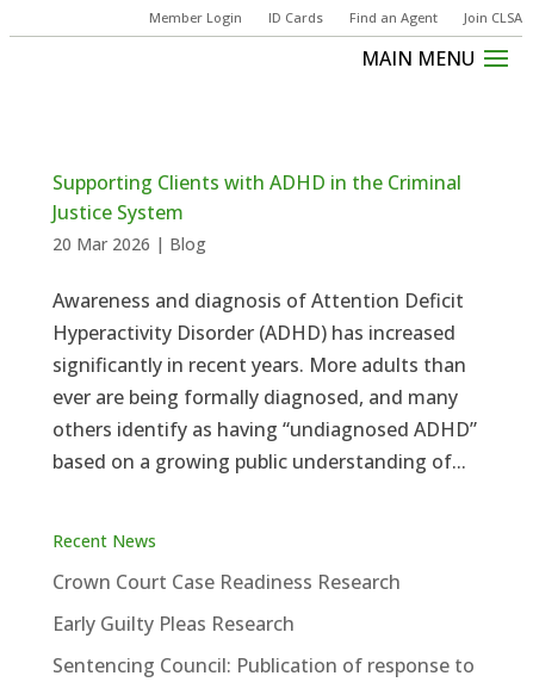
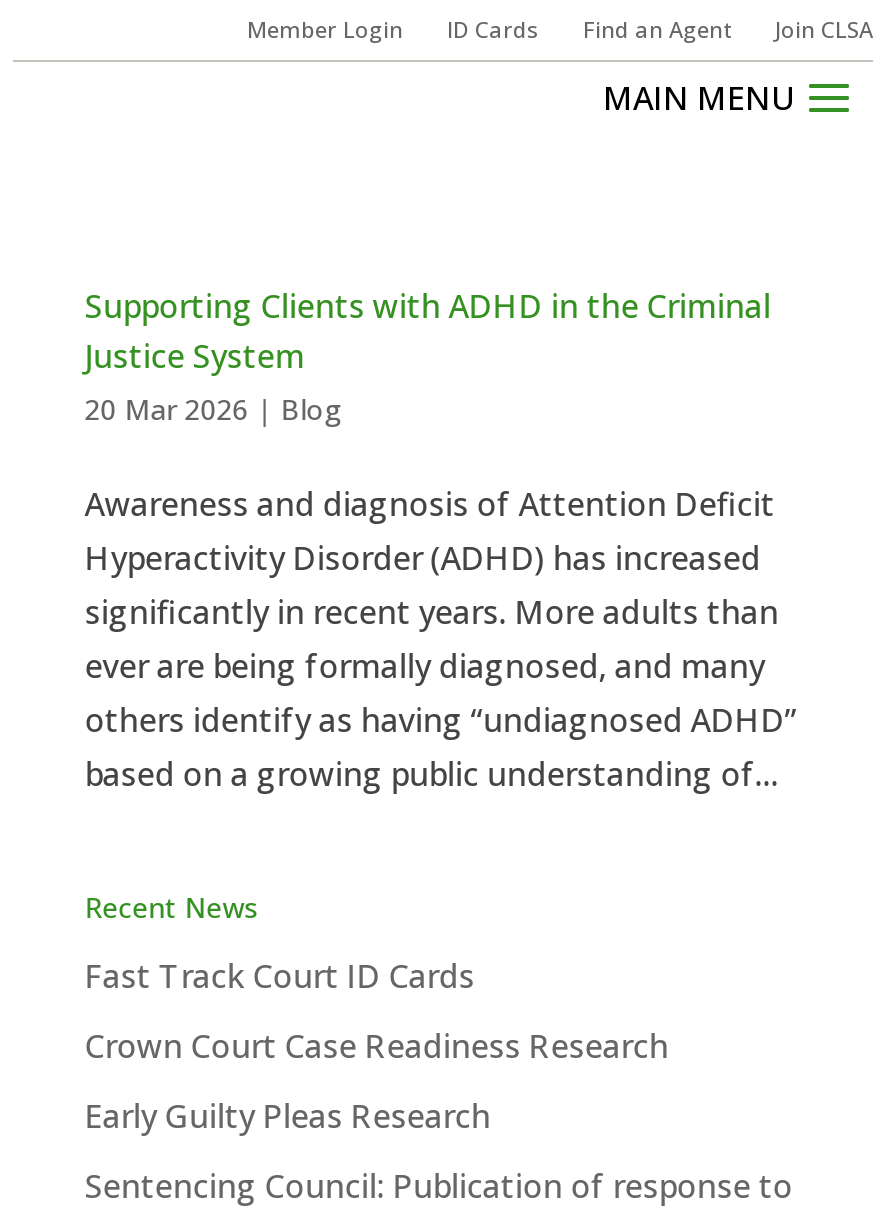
+ Fast Track Court ID Cards
